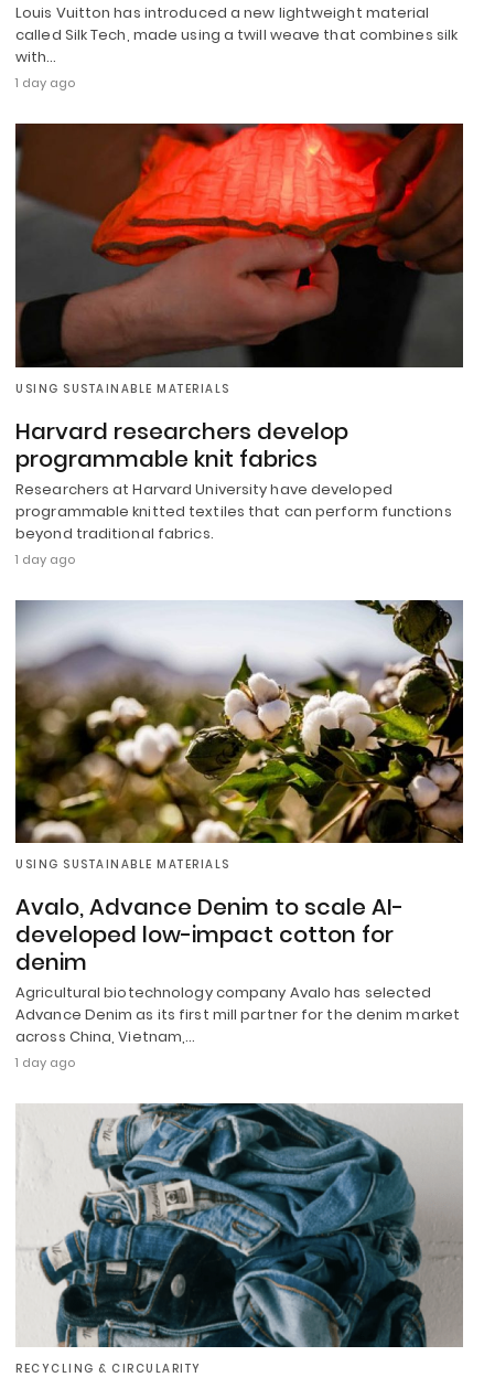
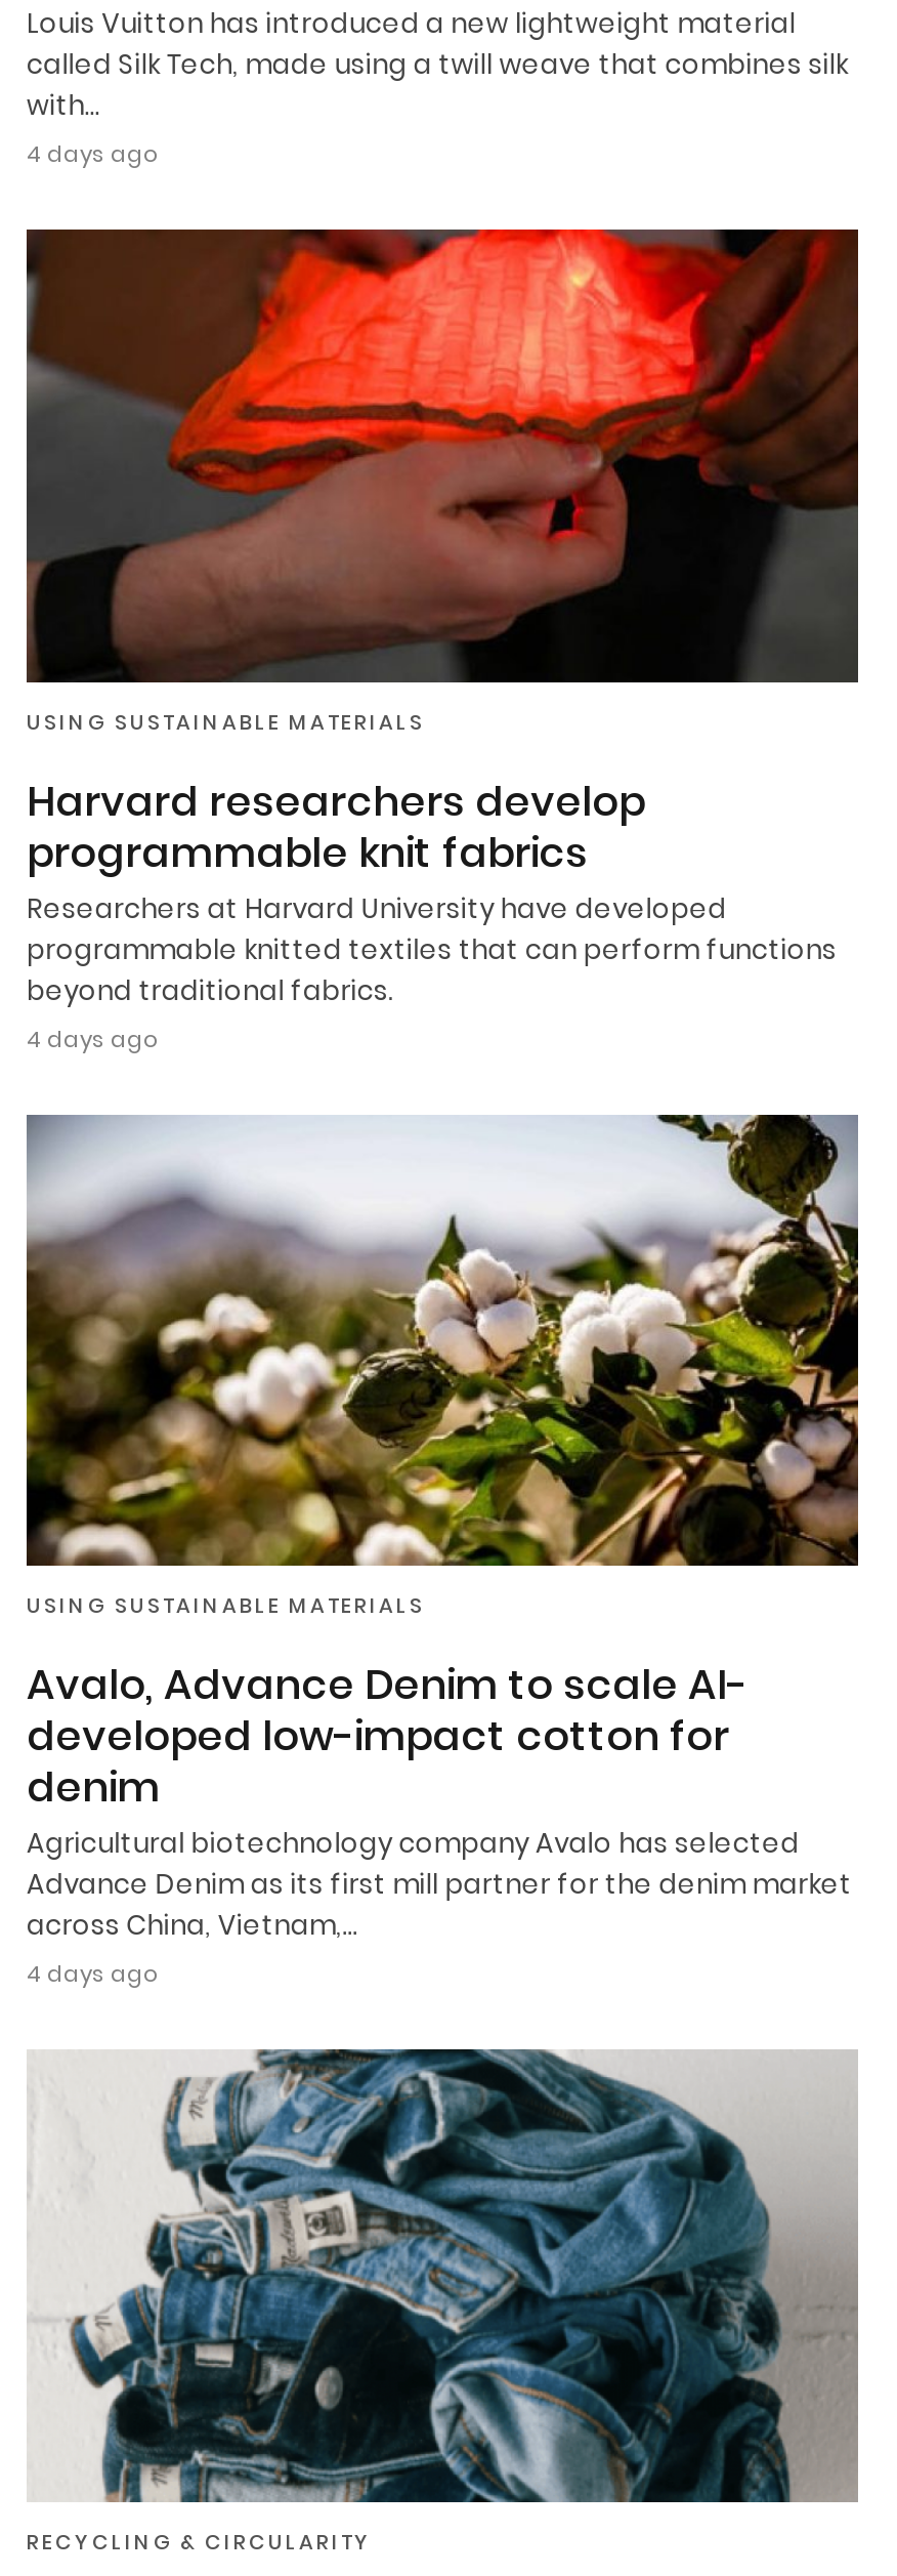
- 1 day ago
+ 4 days ago

- 1 day ago
+ 4 days ago

- 1 day ago
+ 4 days ago
